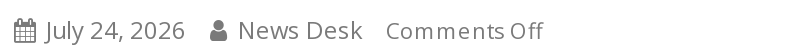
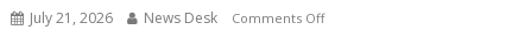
- July 24, 2026
+ July 21, 2026
